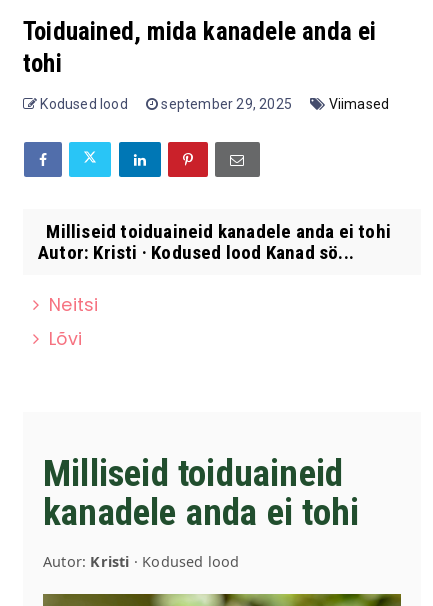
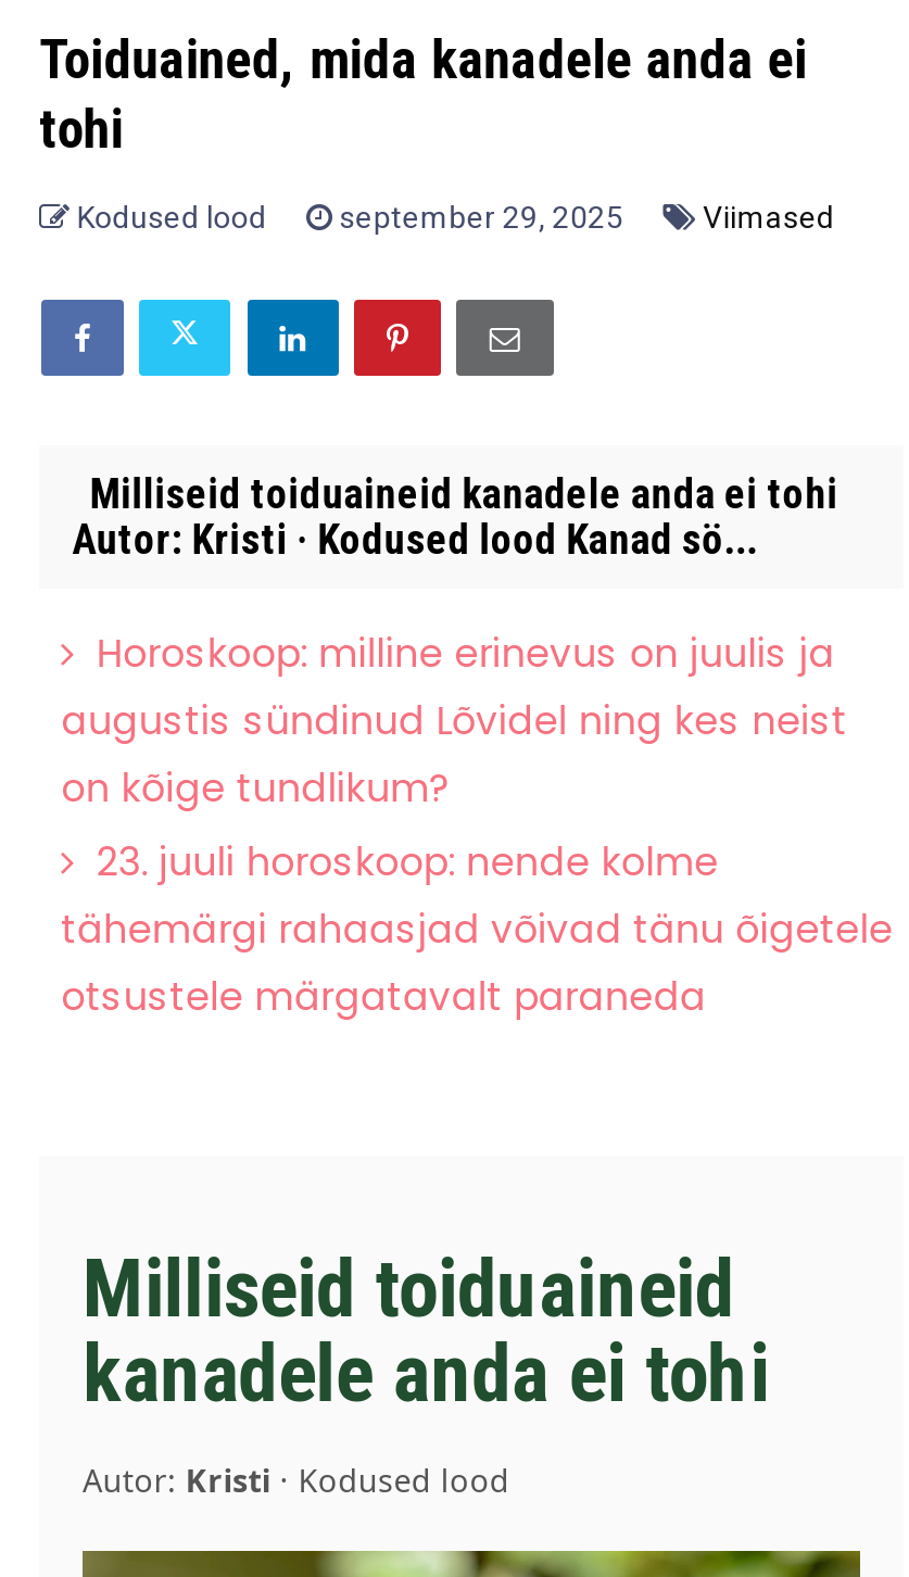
- Neitsi
- Lõvi
+ Horoskoop: milline erinevus on juulis ja
+ augustis sündinud Lõvidel ning kes neist
+ on kõige tundlikum?
+ 23. juuli horoskoop: nende kolme
+ tähemärgi rahaasjad võivad tänu õigetele
+ otsustele märgatavalt paraneda
